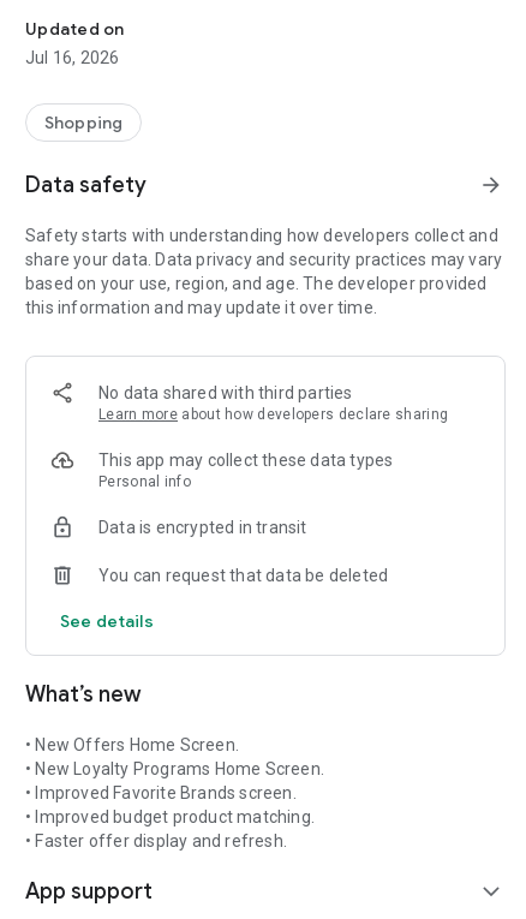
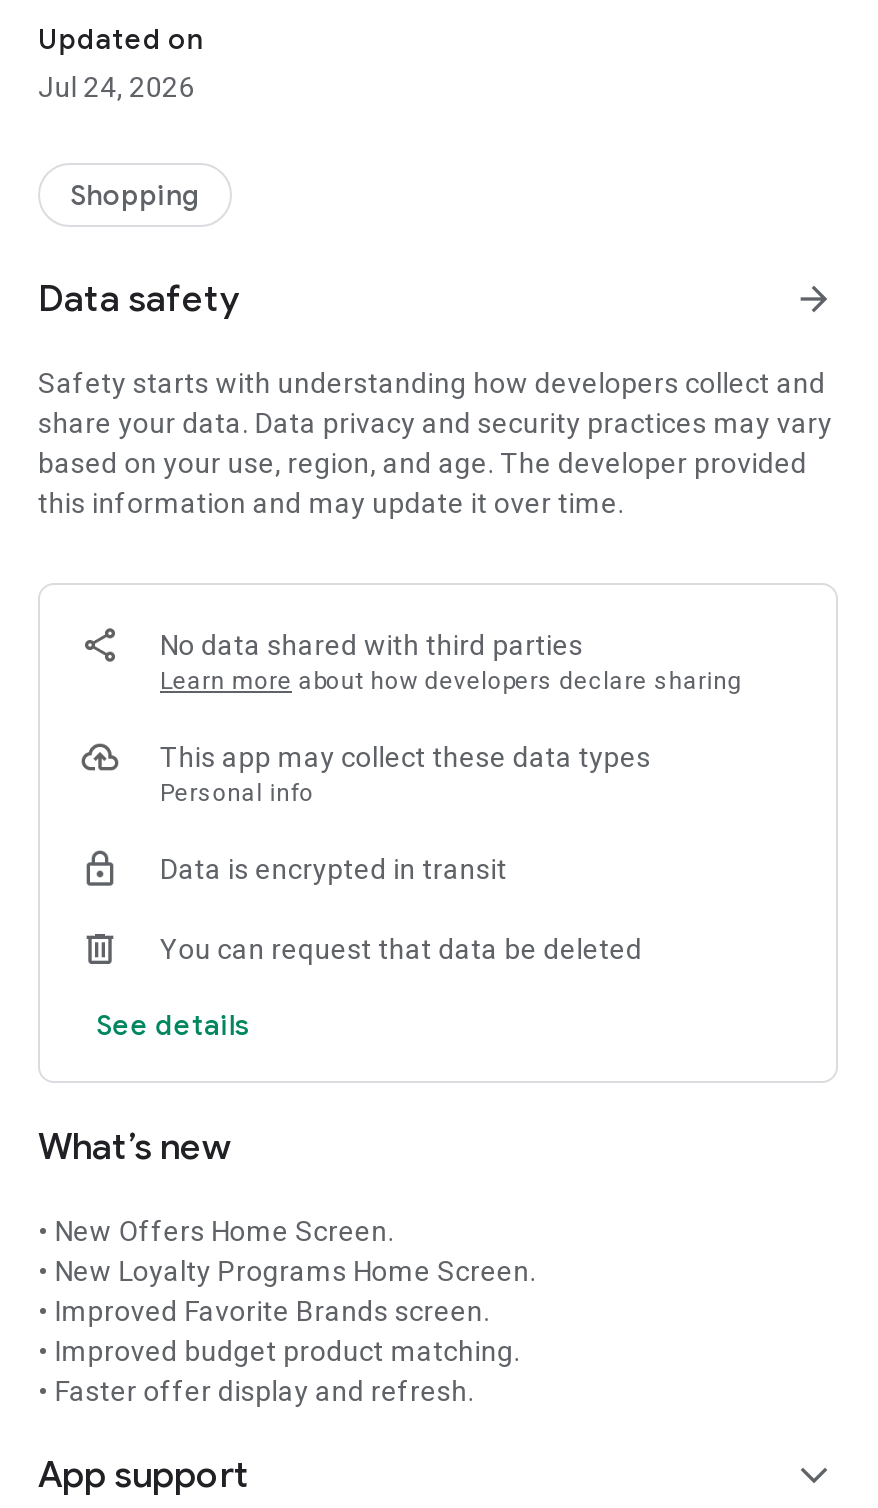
- Jul 16, 2026
+ Jul 24, 2026
